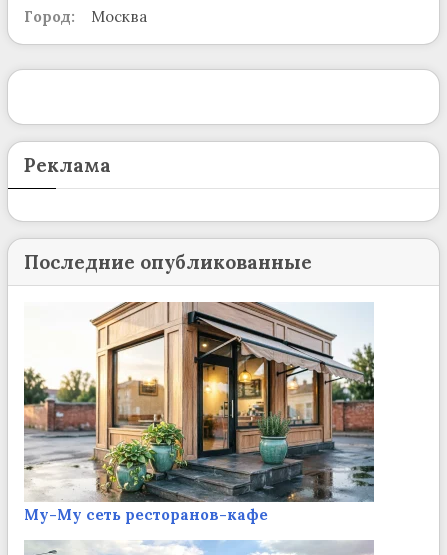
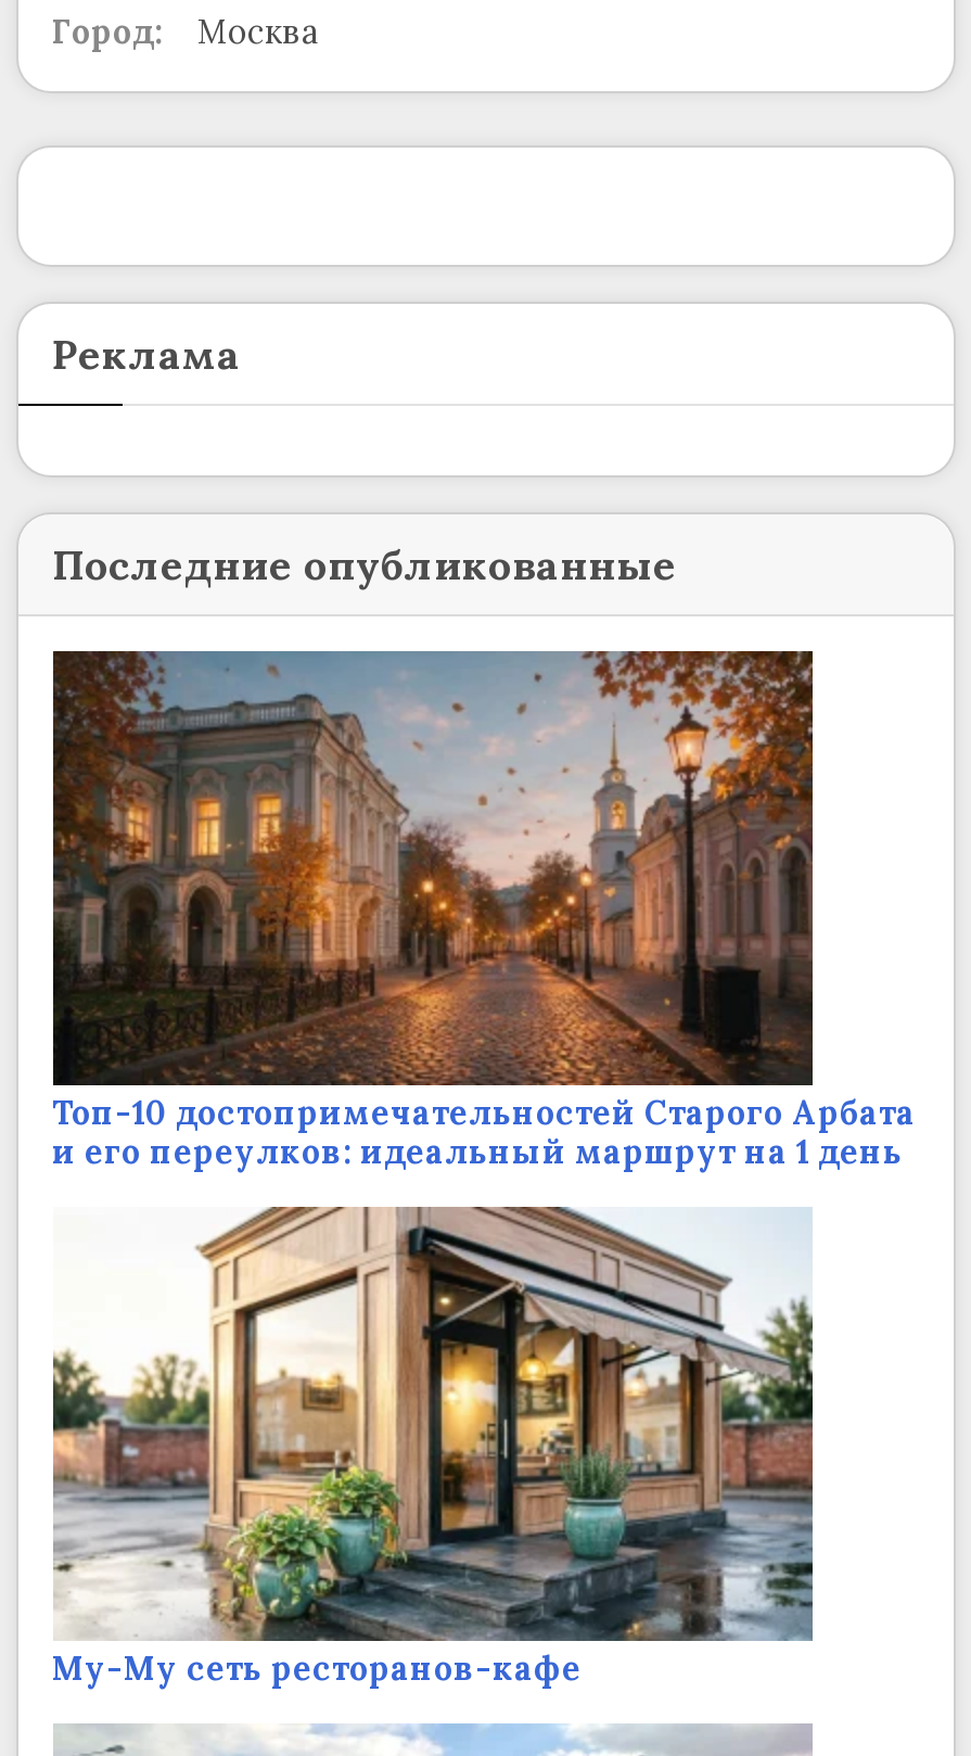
+ [image]
+ Топ-10 достопримечательностей Старого Арбата
+ и его переулков: идеальный маршрут на 1 день
